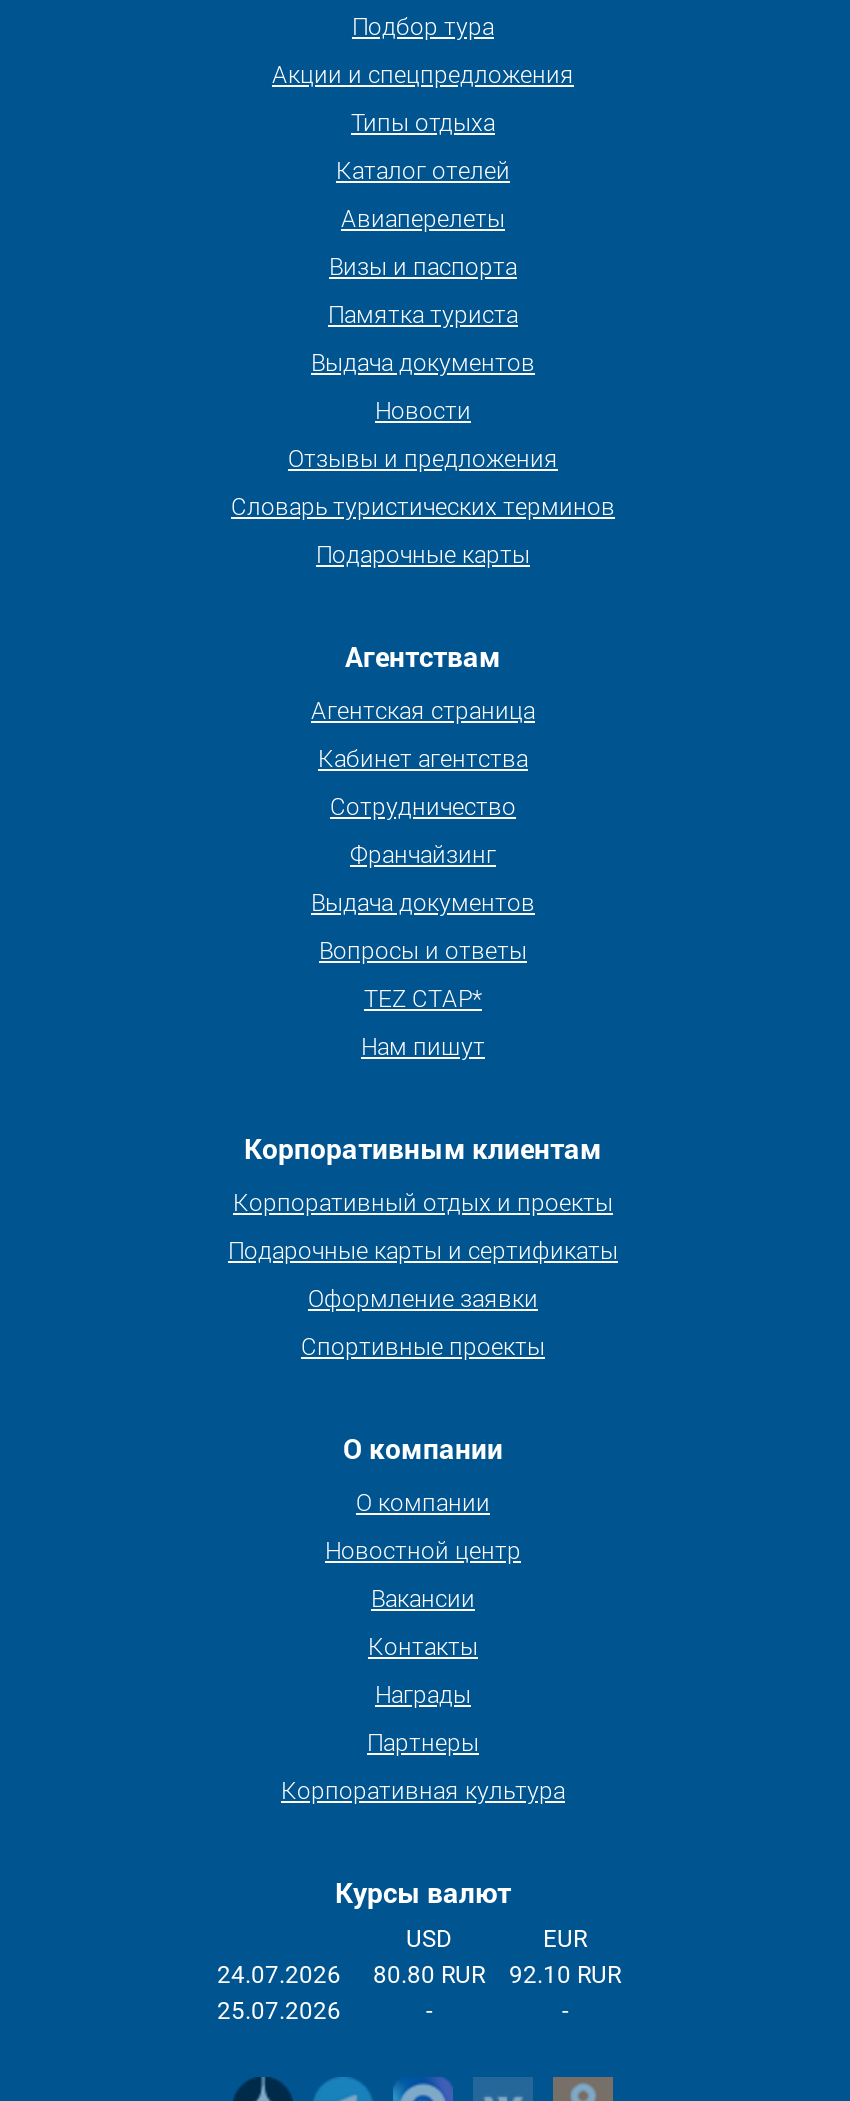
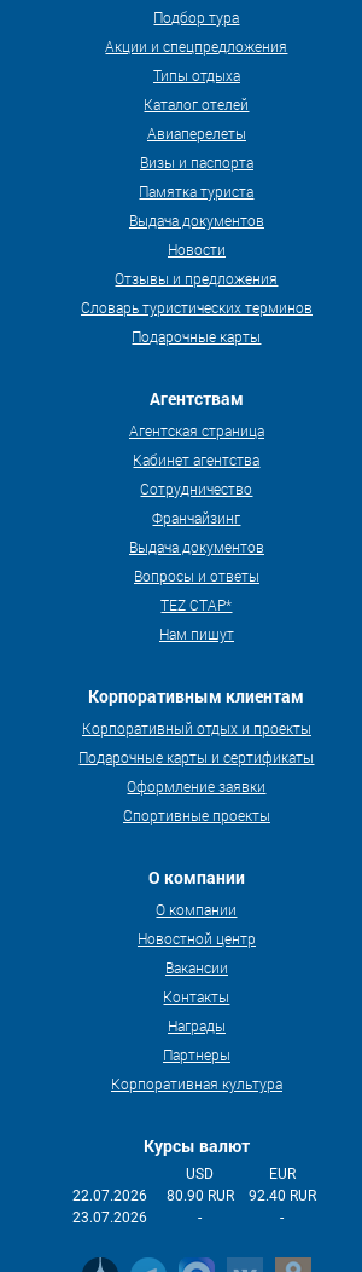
- 24.07.2026
+ 22.07.2026

- 80.80 RUR
+ 80.90 RUR

- 92.10 RUR
+ 92.40 RUR

- 25.07.2026
+ 23.07.2026
